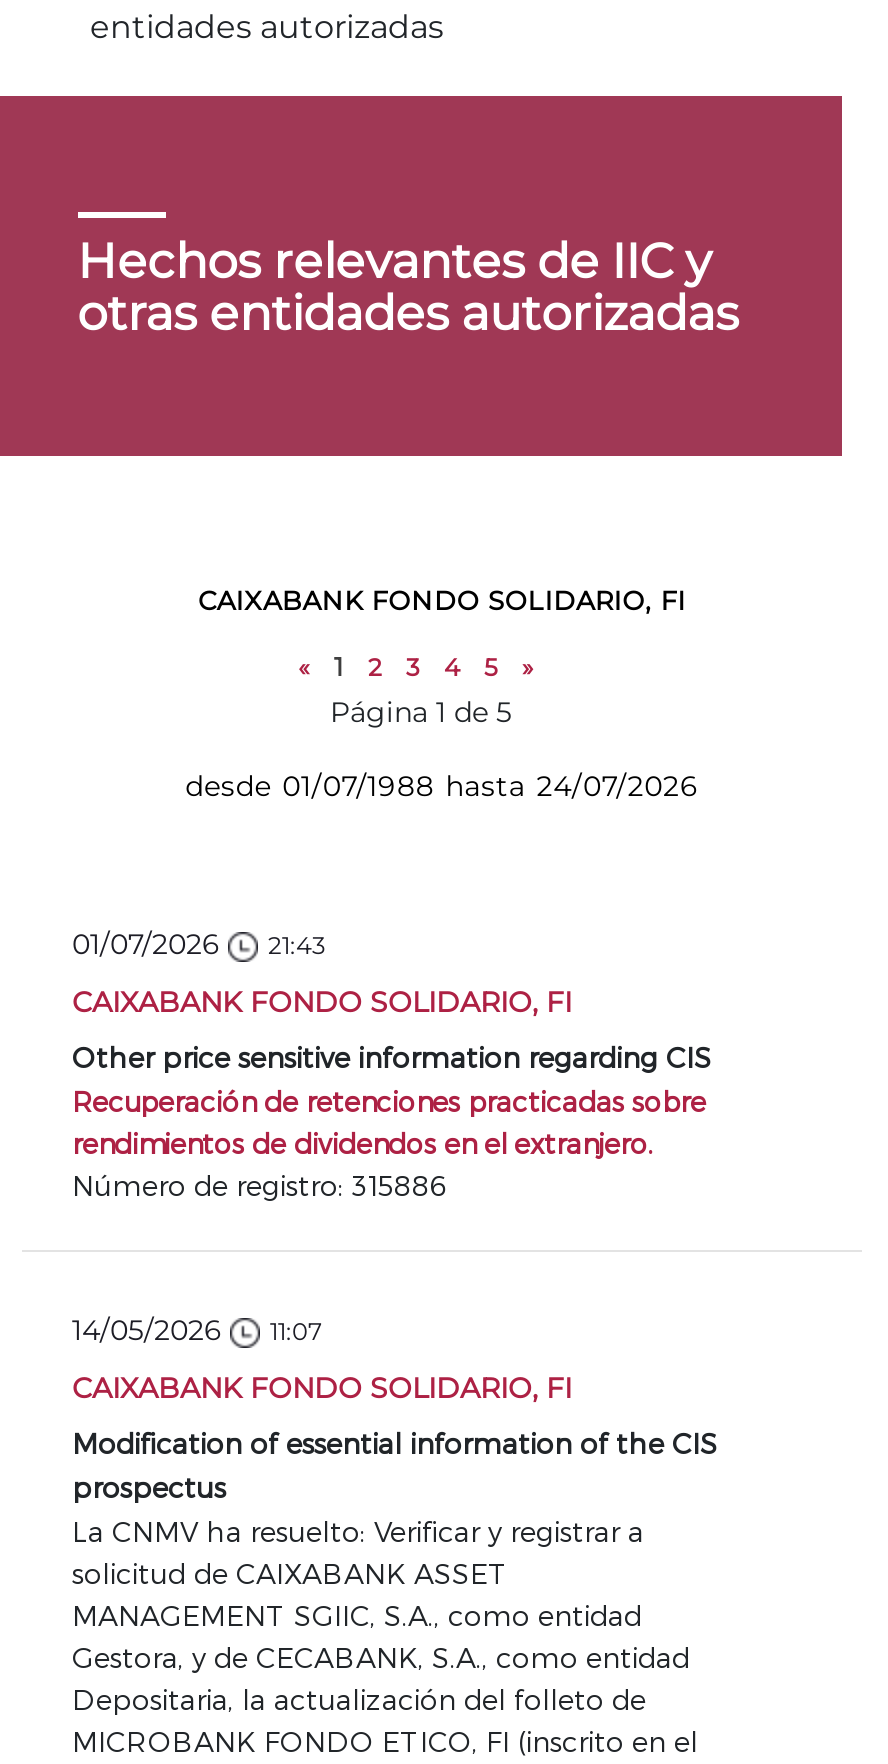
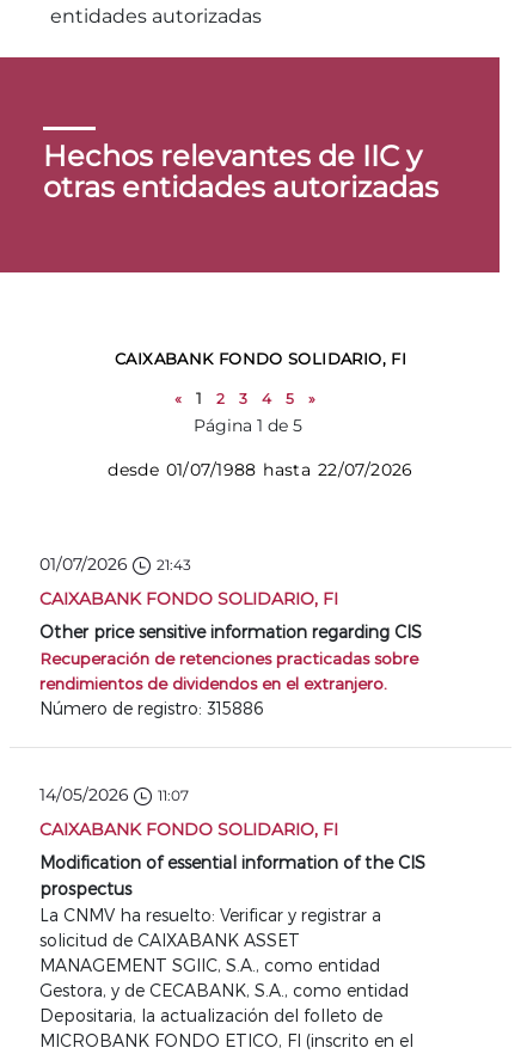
- desde 01/07/1988 hasta 24/07/2026
+ desde 01/07/1988 hasta 22/07/2026
